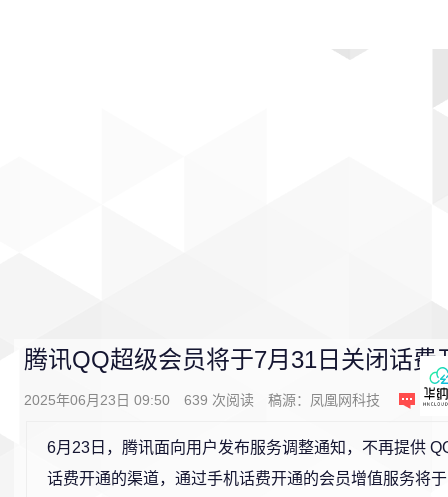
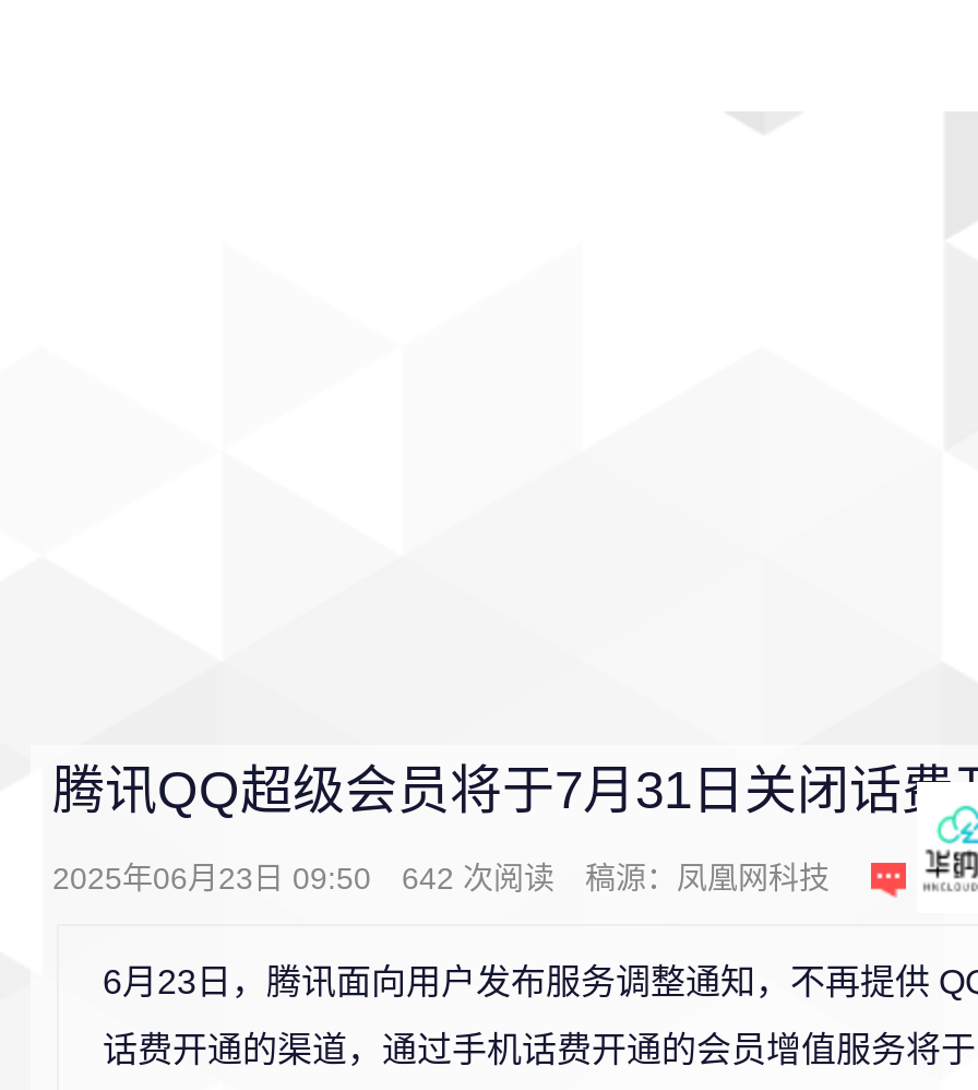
- 2025年06月23日 09:50 639次阅读 稿源：凤凰网科技
+ 2025年06月23日 09:50 642次阅读 稿源：凤凰网科技
